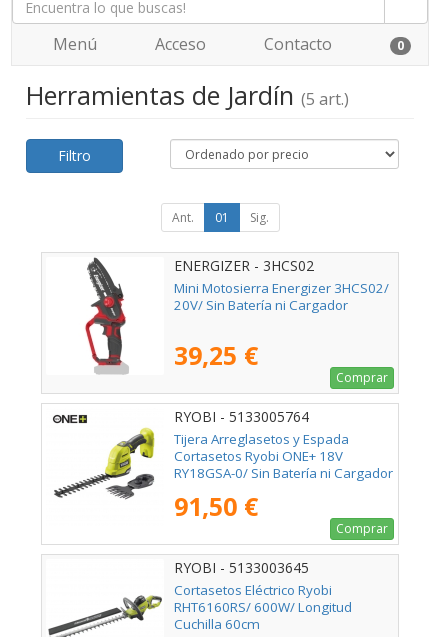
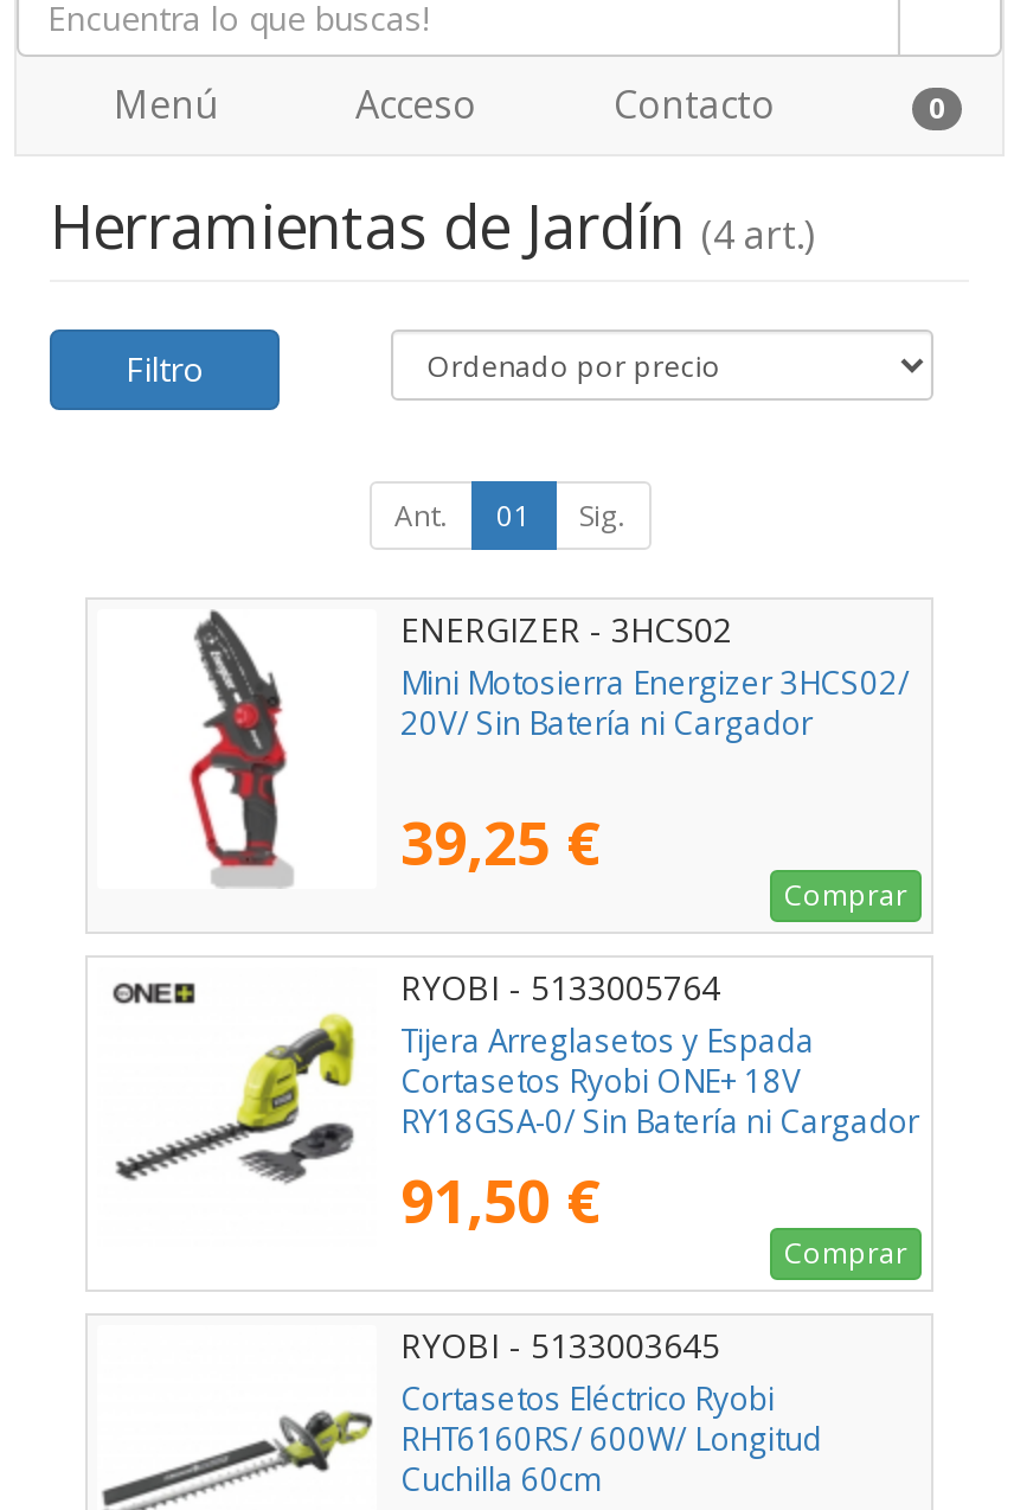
- Herramientas de Jardín (5 art.)
+ Herramientas de Jardín (4 art.)
